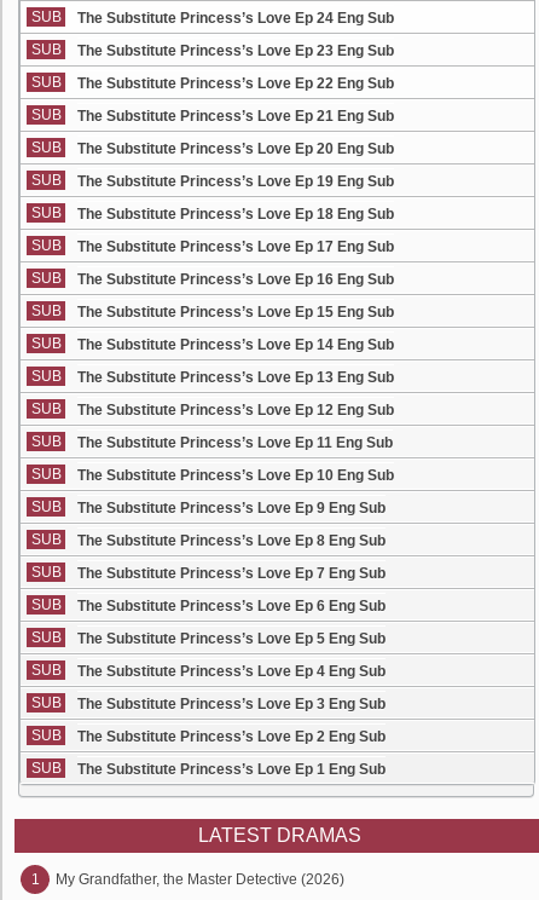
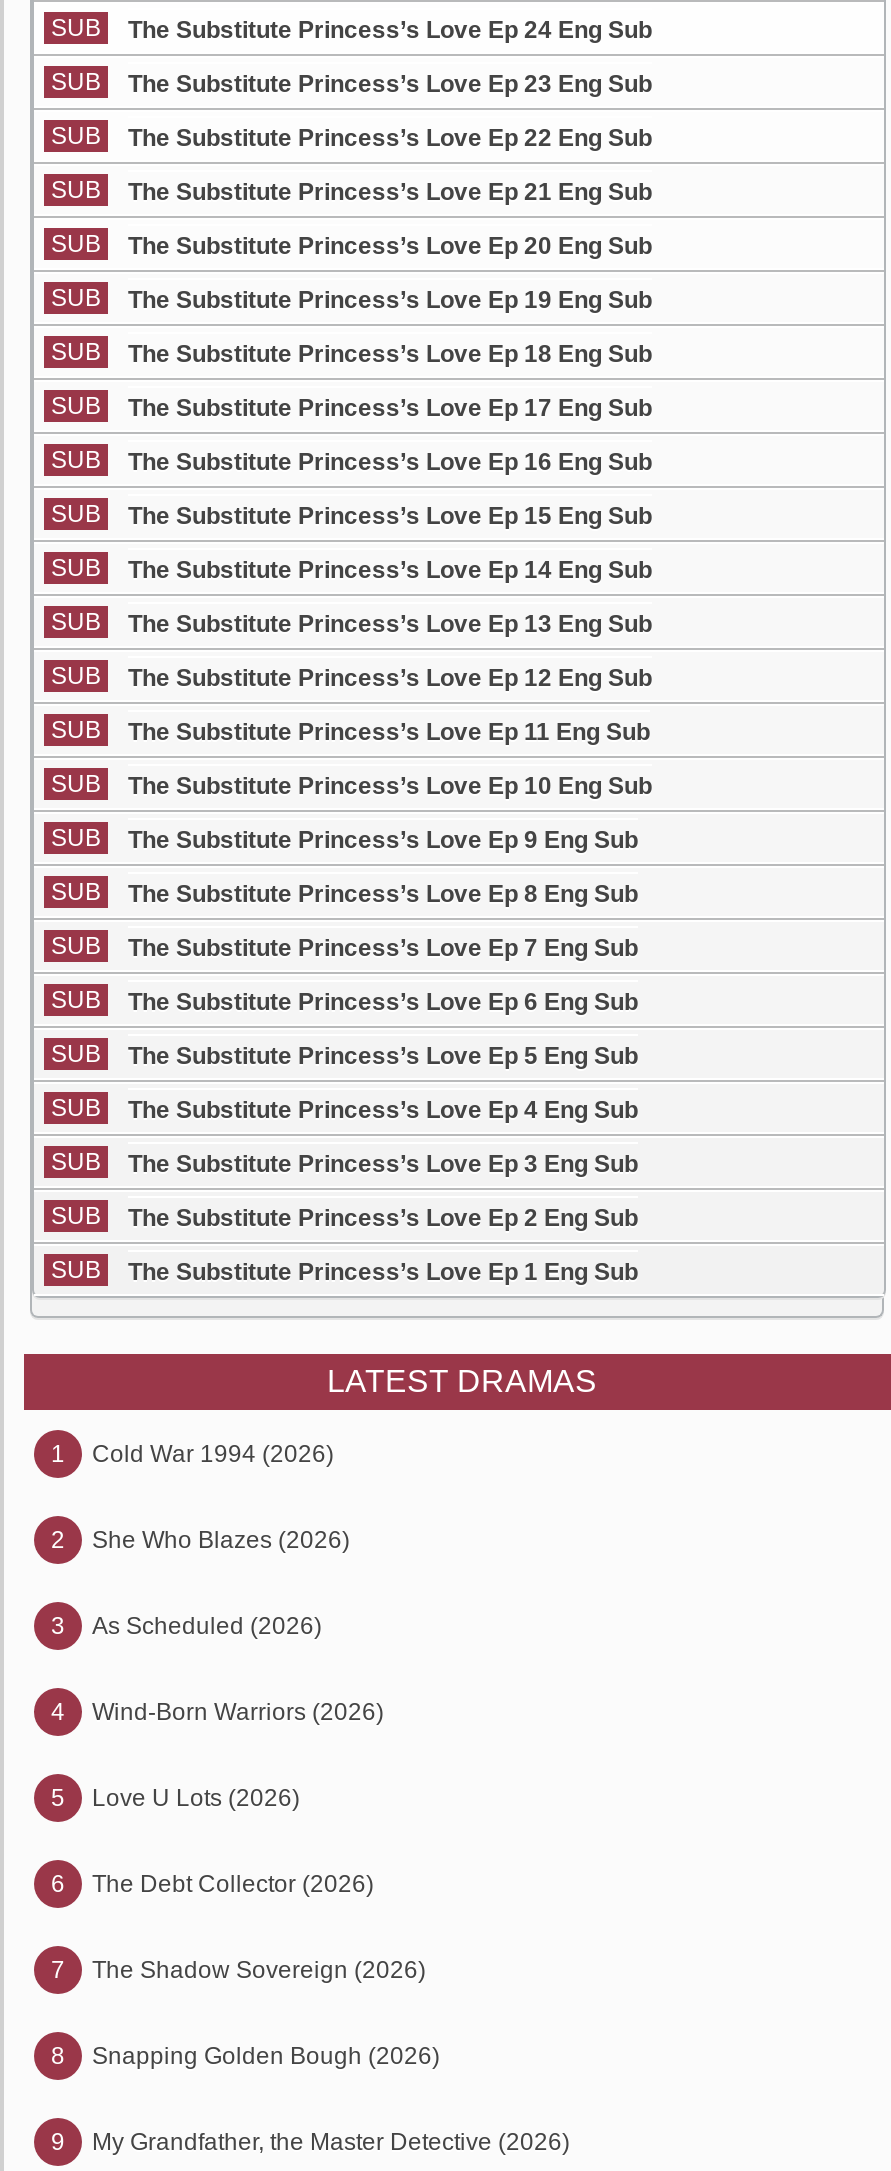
+ Cold War 1994 (2026)
+ 2
+ She Who Blazes (2026)
+ 3
+ As Scheduled (2026)
+ 4
+ Wind-Born Warriors (2026)
+ 5
+ Love U Lots (2026)
+ 6
+ The Debt Collector (2026)
+ 7
+ The Shadow Sovereign (2026)
+ 8
+ Snapping Golden Bough (2026)
+ 9
